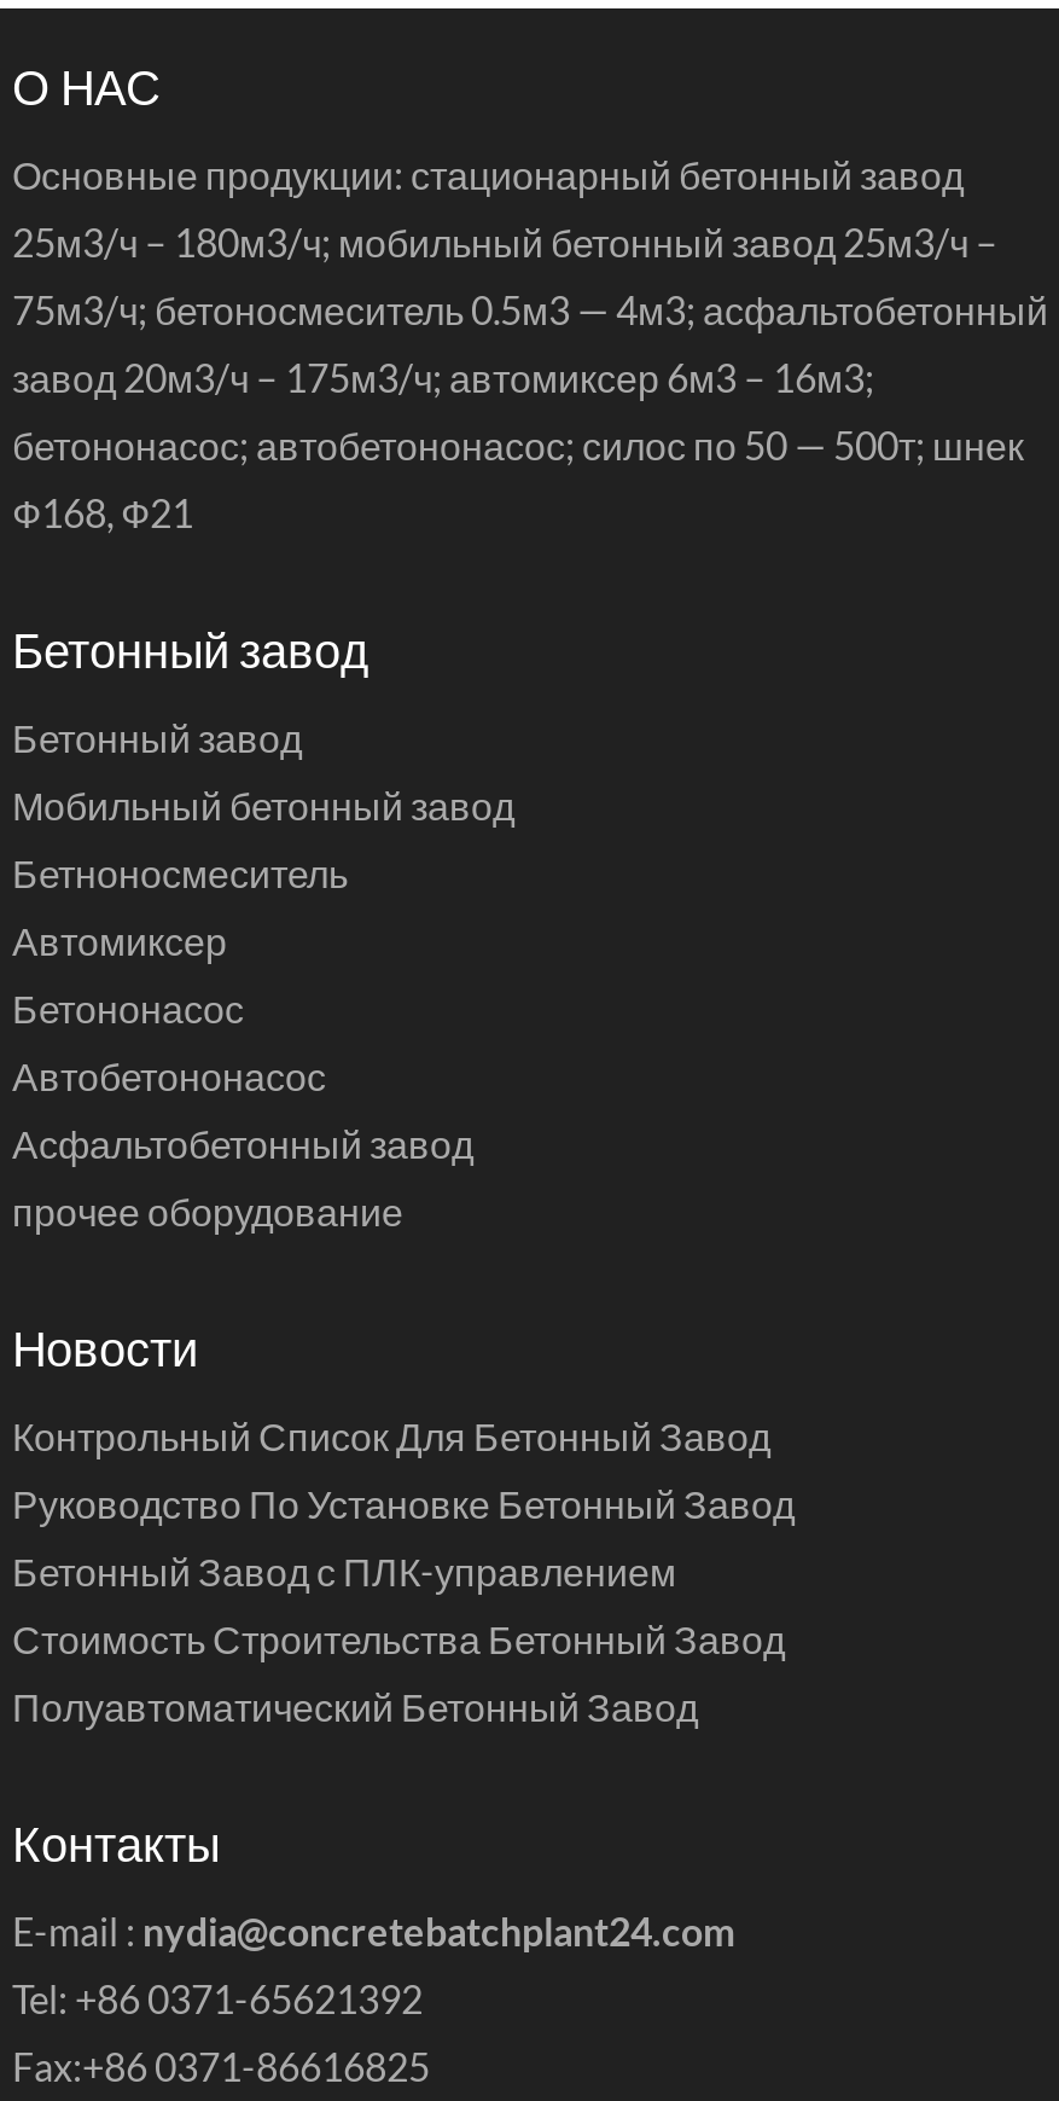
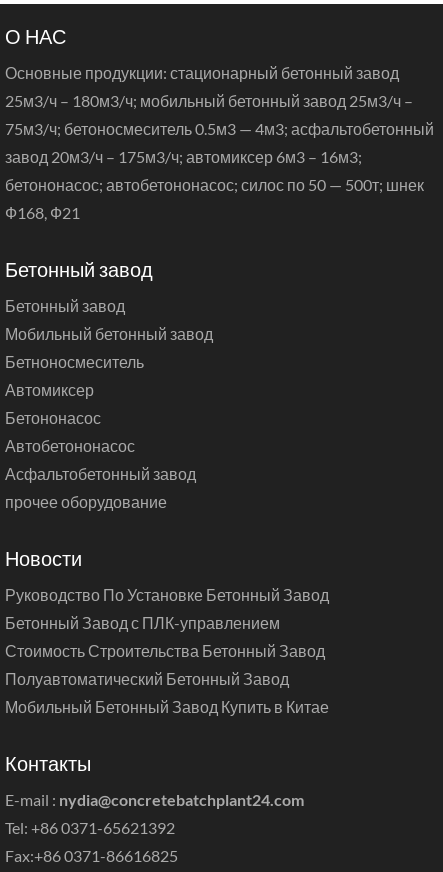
- Контрольный Список Для Бетонный Завод

moved up: Руководство По Установке Бетонный Завод | Бетонный Завод с ПЛК-управлением | Стоимость Строительства Бетонный Завод | Полуавтоматический Бетонный Завод

+ Мобильный Бетонный Завод Купить в Китае
